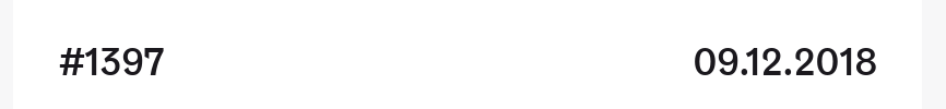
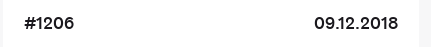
- #1397
+ #1206
